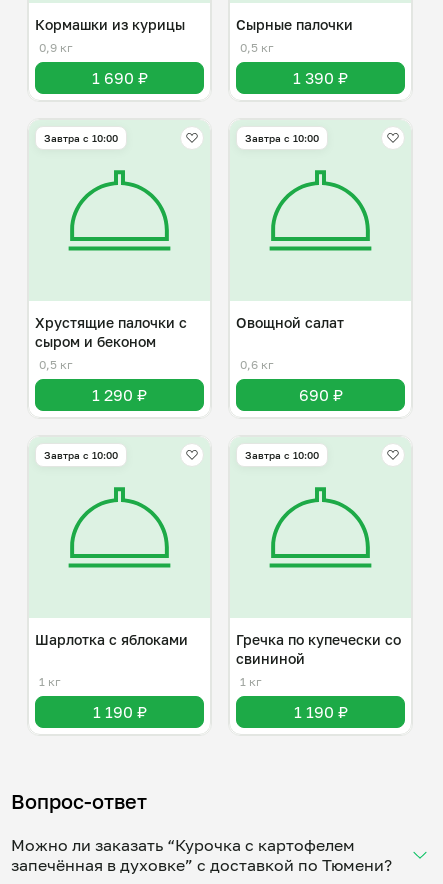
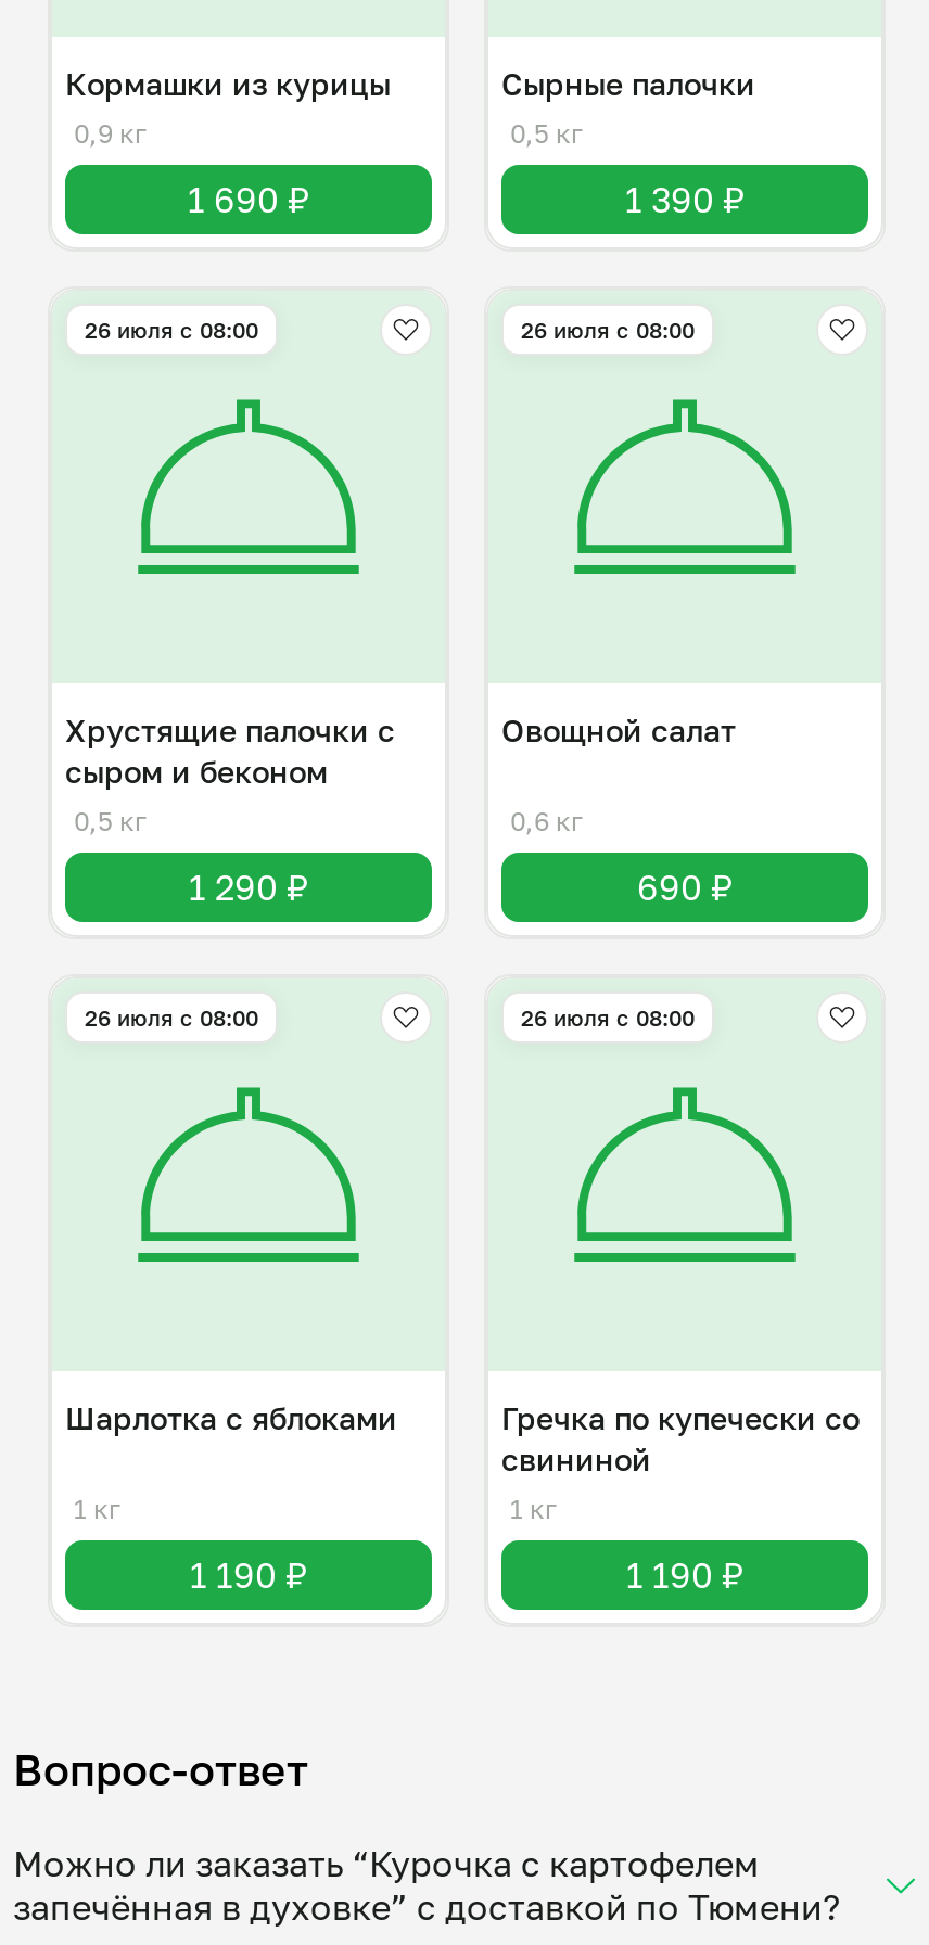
- Завтра c 10:00
+ 26 июля с 08:00

- Завтра c 10:00
+ 26 июля с 08:00

- Завтра c 10:00
+ 26 июля с 08:00

- Завтра c 10:00
+ 26 июля с 08:00
